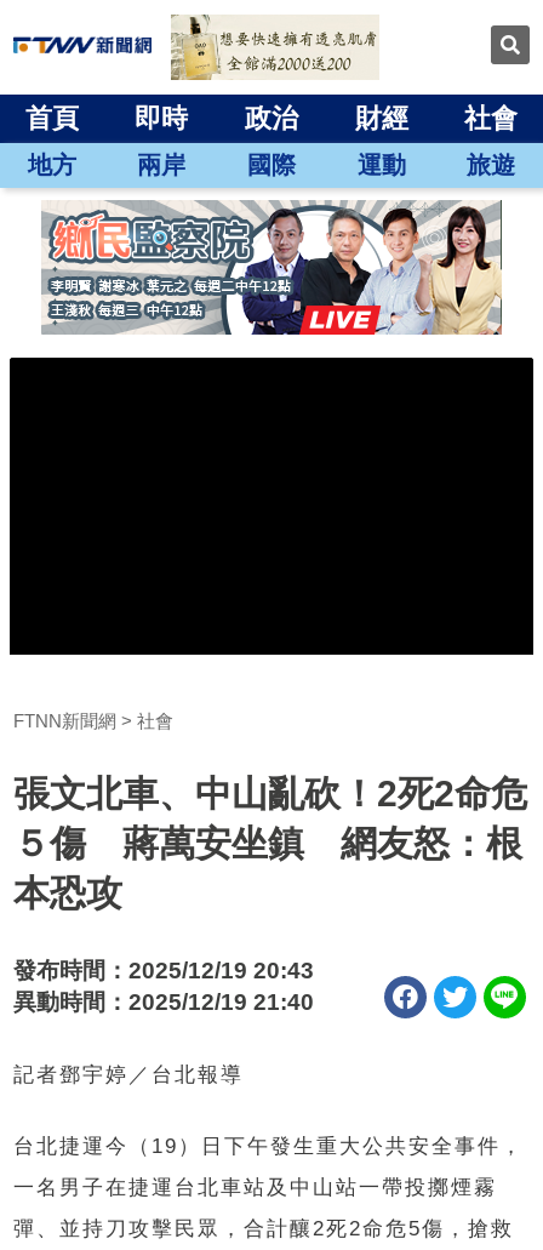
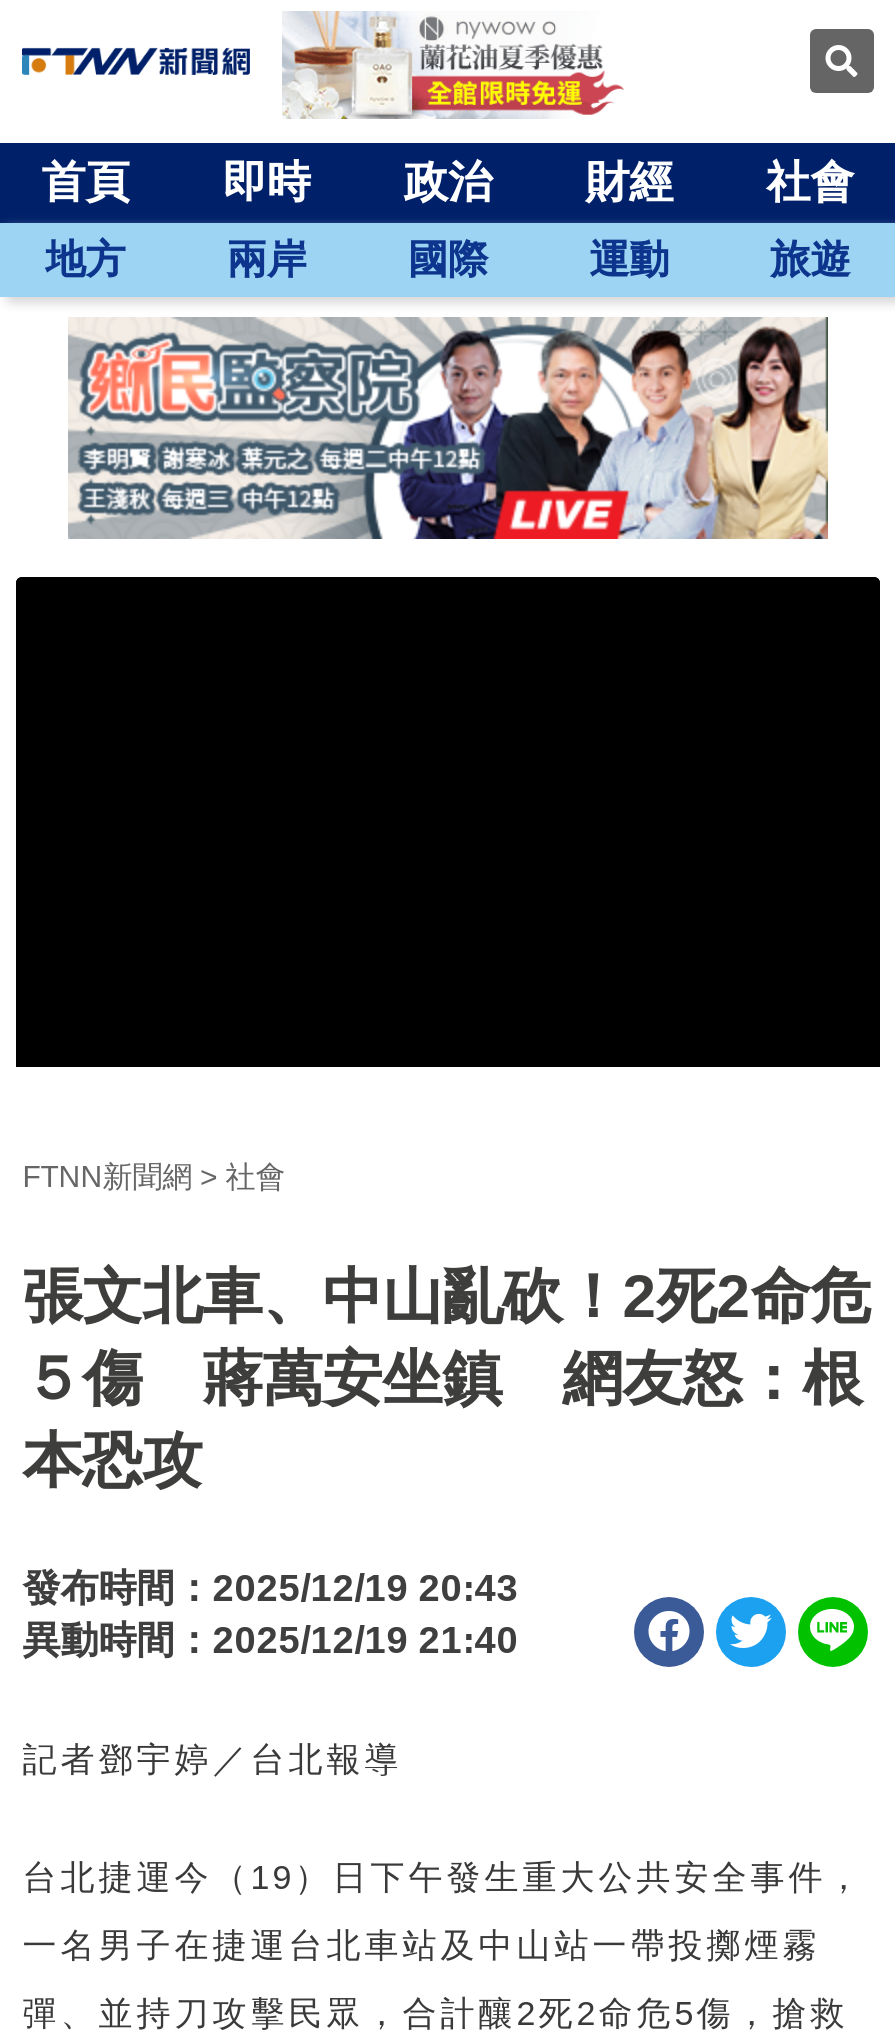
- [image]
+ [image]
